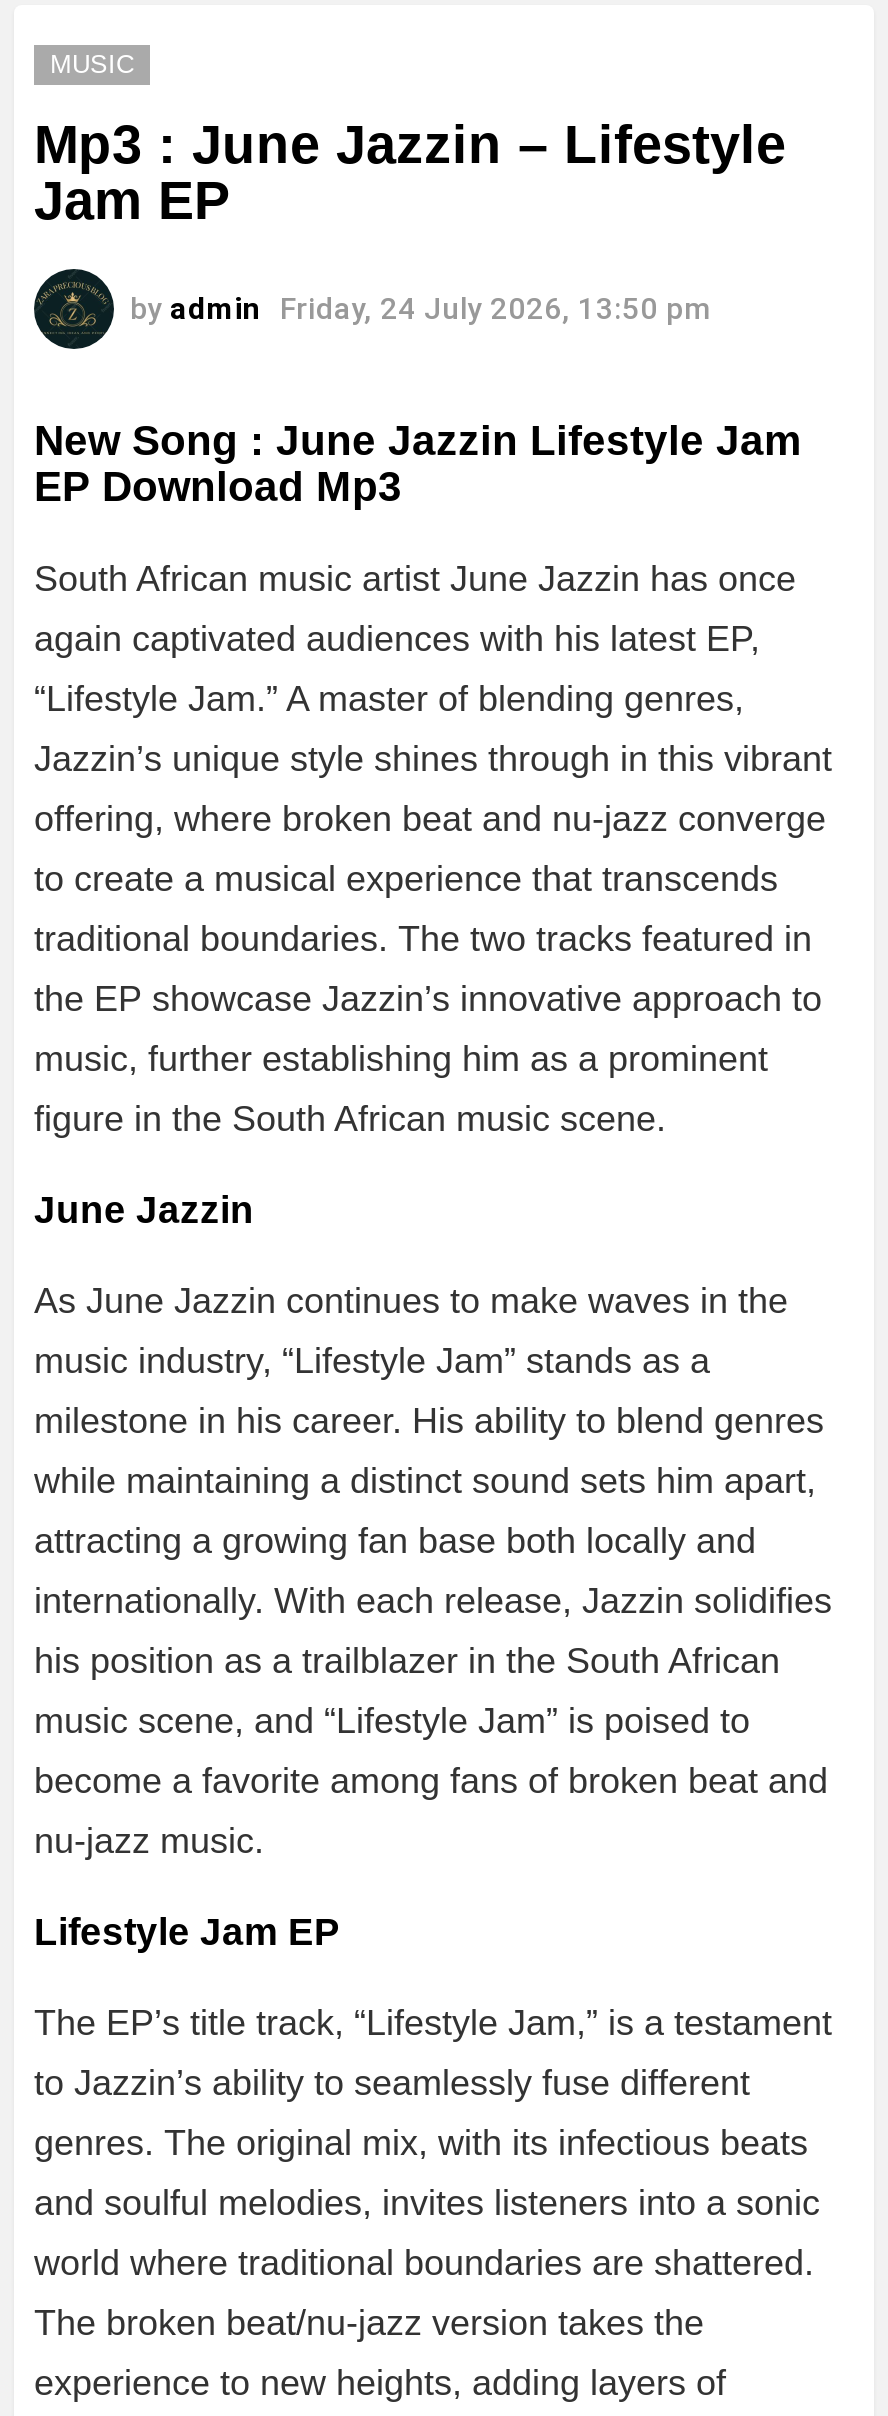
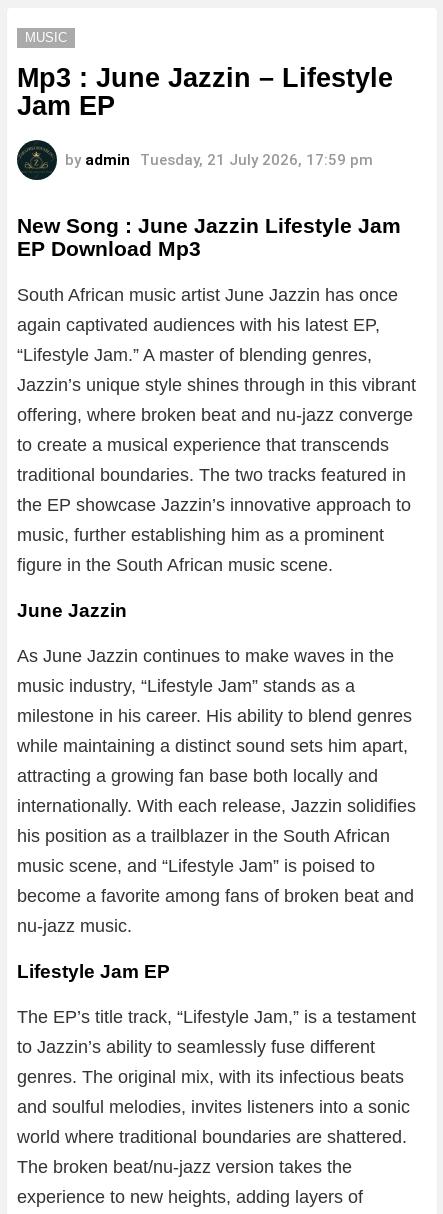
- by admin Friday, 24 July 2026, 13:50 pm
+ by admin Tuesday, 21 July 2026, 17:59 pm
